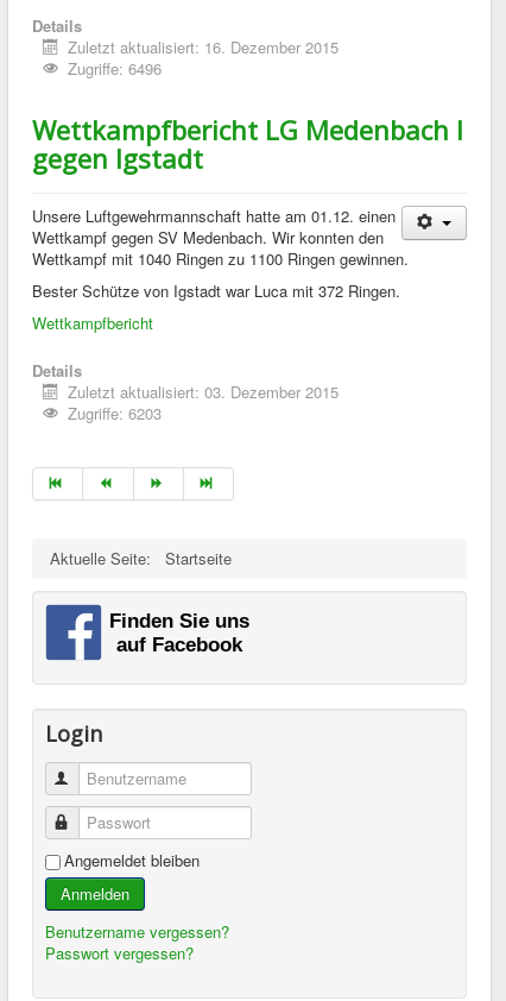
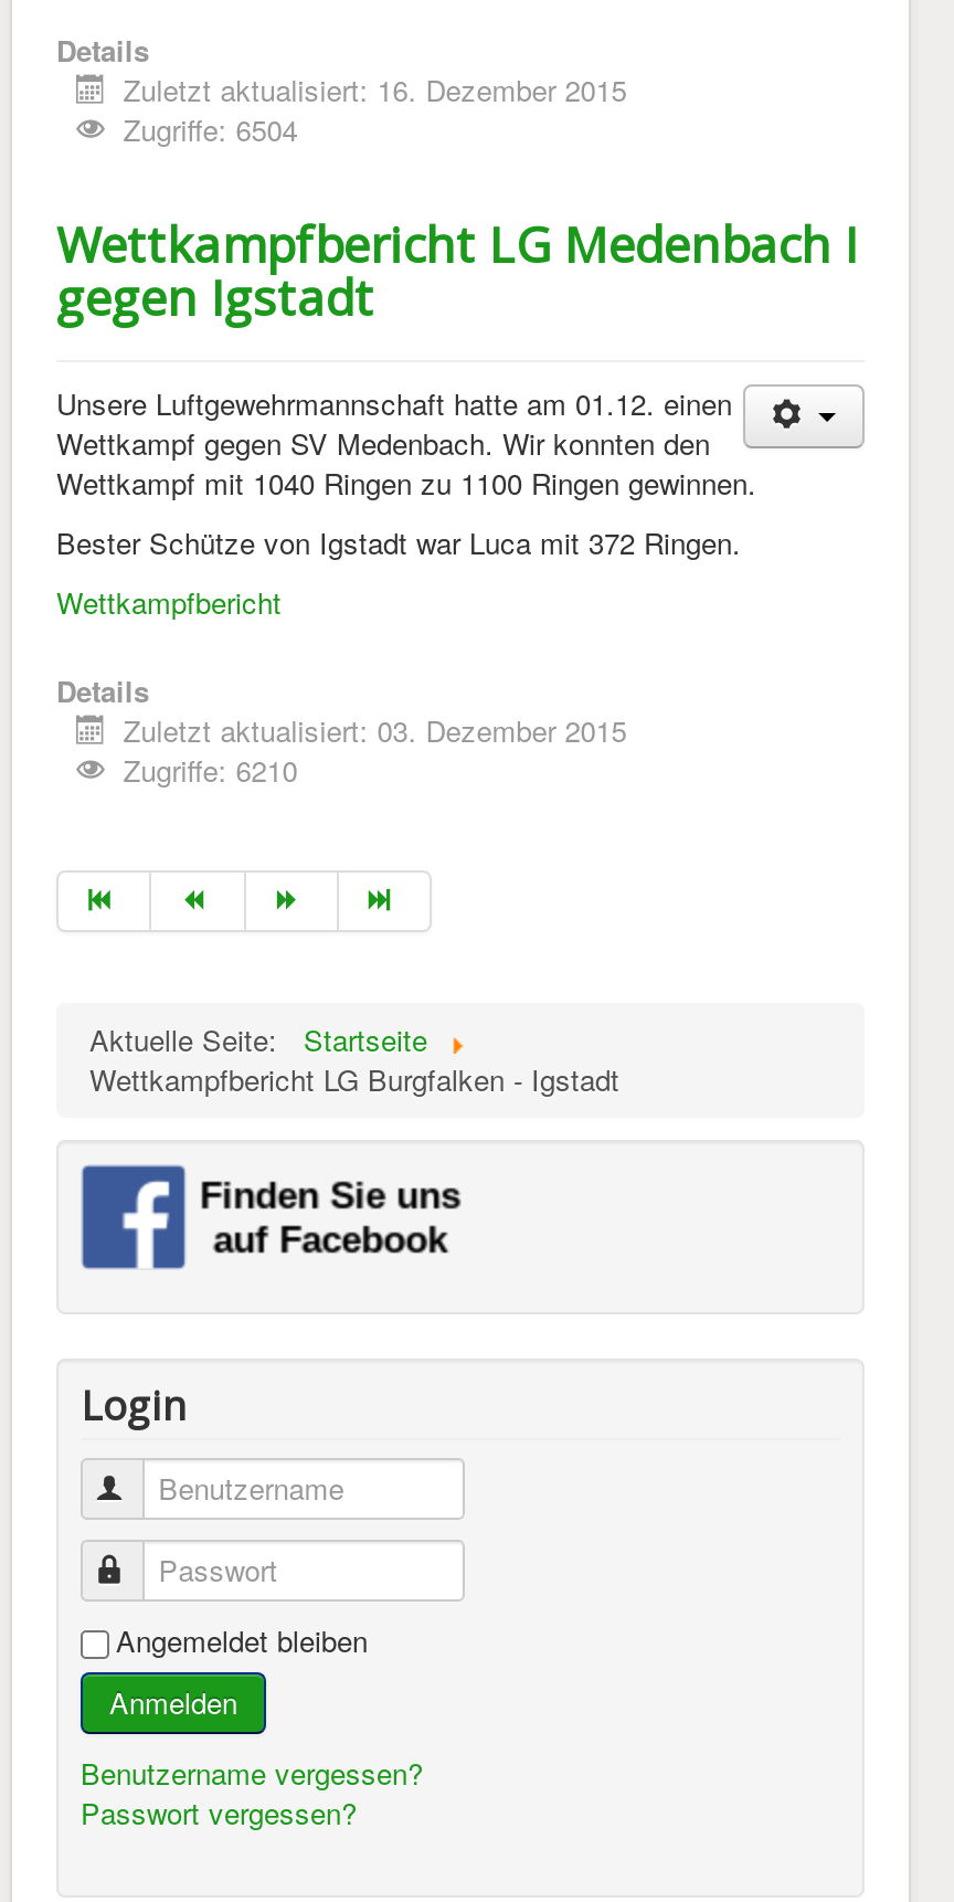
- Zugriffe: 6496
+ Zugriffe: 6504

- Zugriffe: 6203
+ Zugriffe: 6210

+ Wettkampfbericht LG Burgfalken - Igstadt
